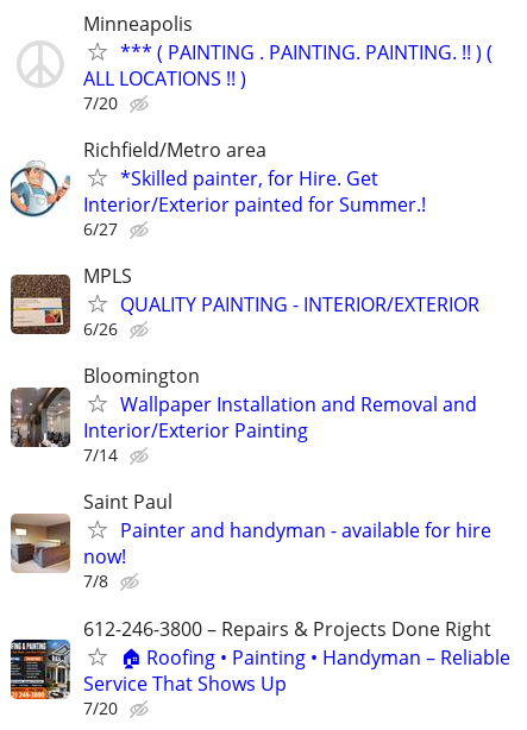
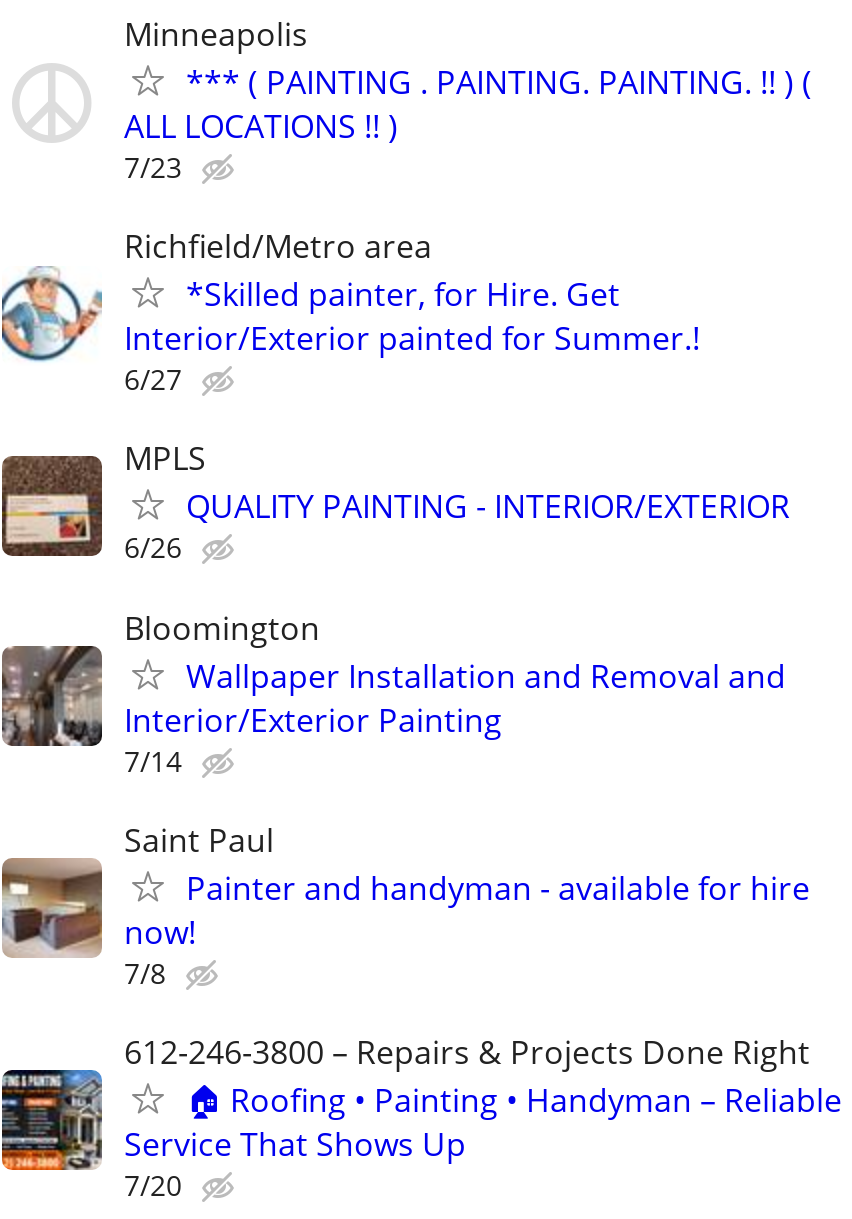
- 7/20
+ 7/23
